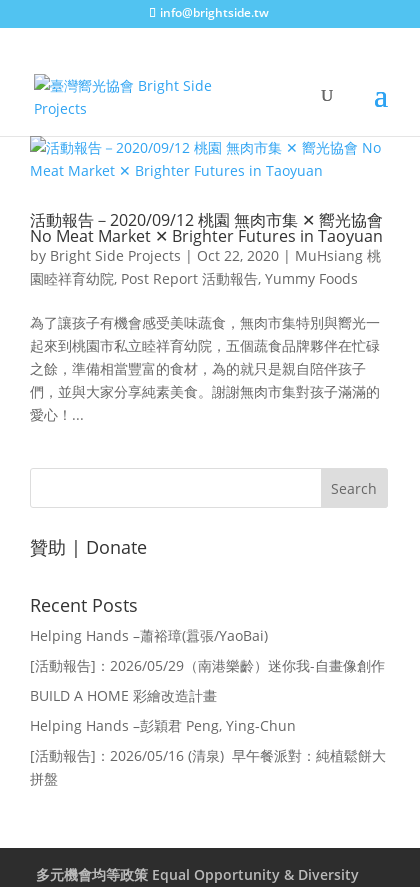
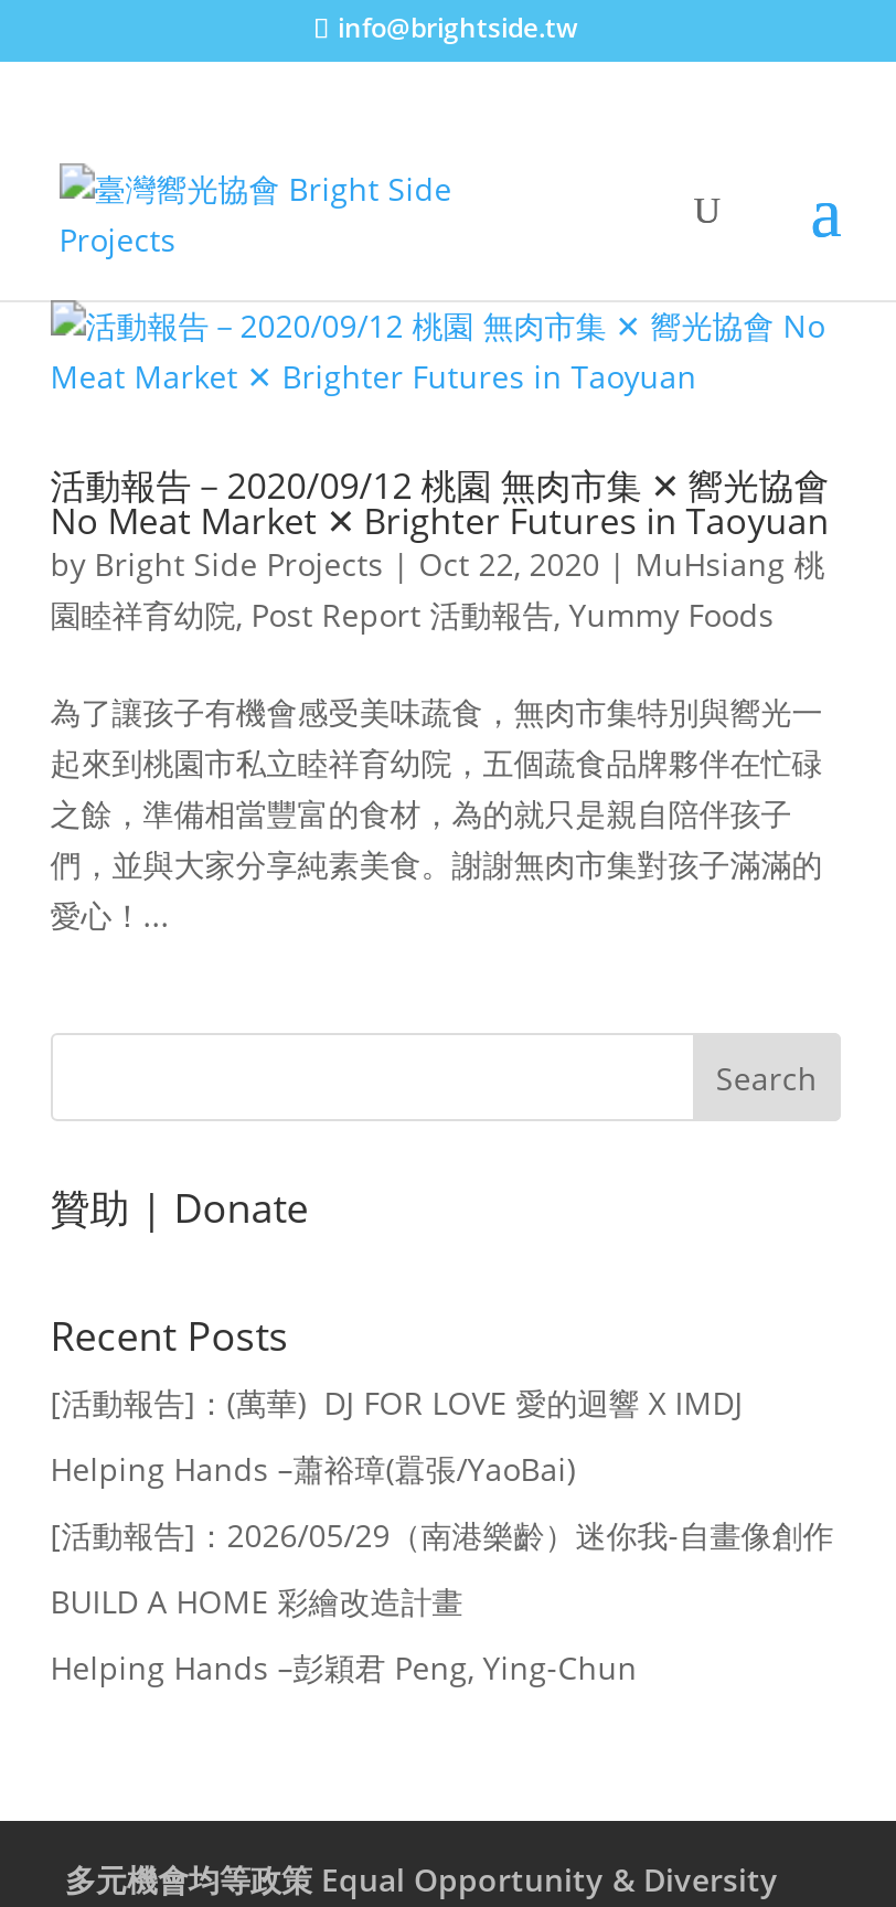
+ [活動報告]：(萬華) DJ FOR LOVE 愛的迴響 X IMDJ

moved down: Helping Hands –蕭裕璋(囂張/YaoBai) | [活動報告]：2026/05/29（南港樂齡）迷你我-自畫像創作 | BUILD A HOME 彩繪改造計畫 | Helping Hands –彭穎君 Peng, Ying-Chun

- [活動報告]：2026/05/16 (清泉) 早午餐派對：純植鬆餅大
- 拼盤
